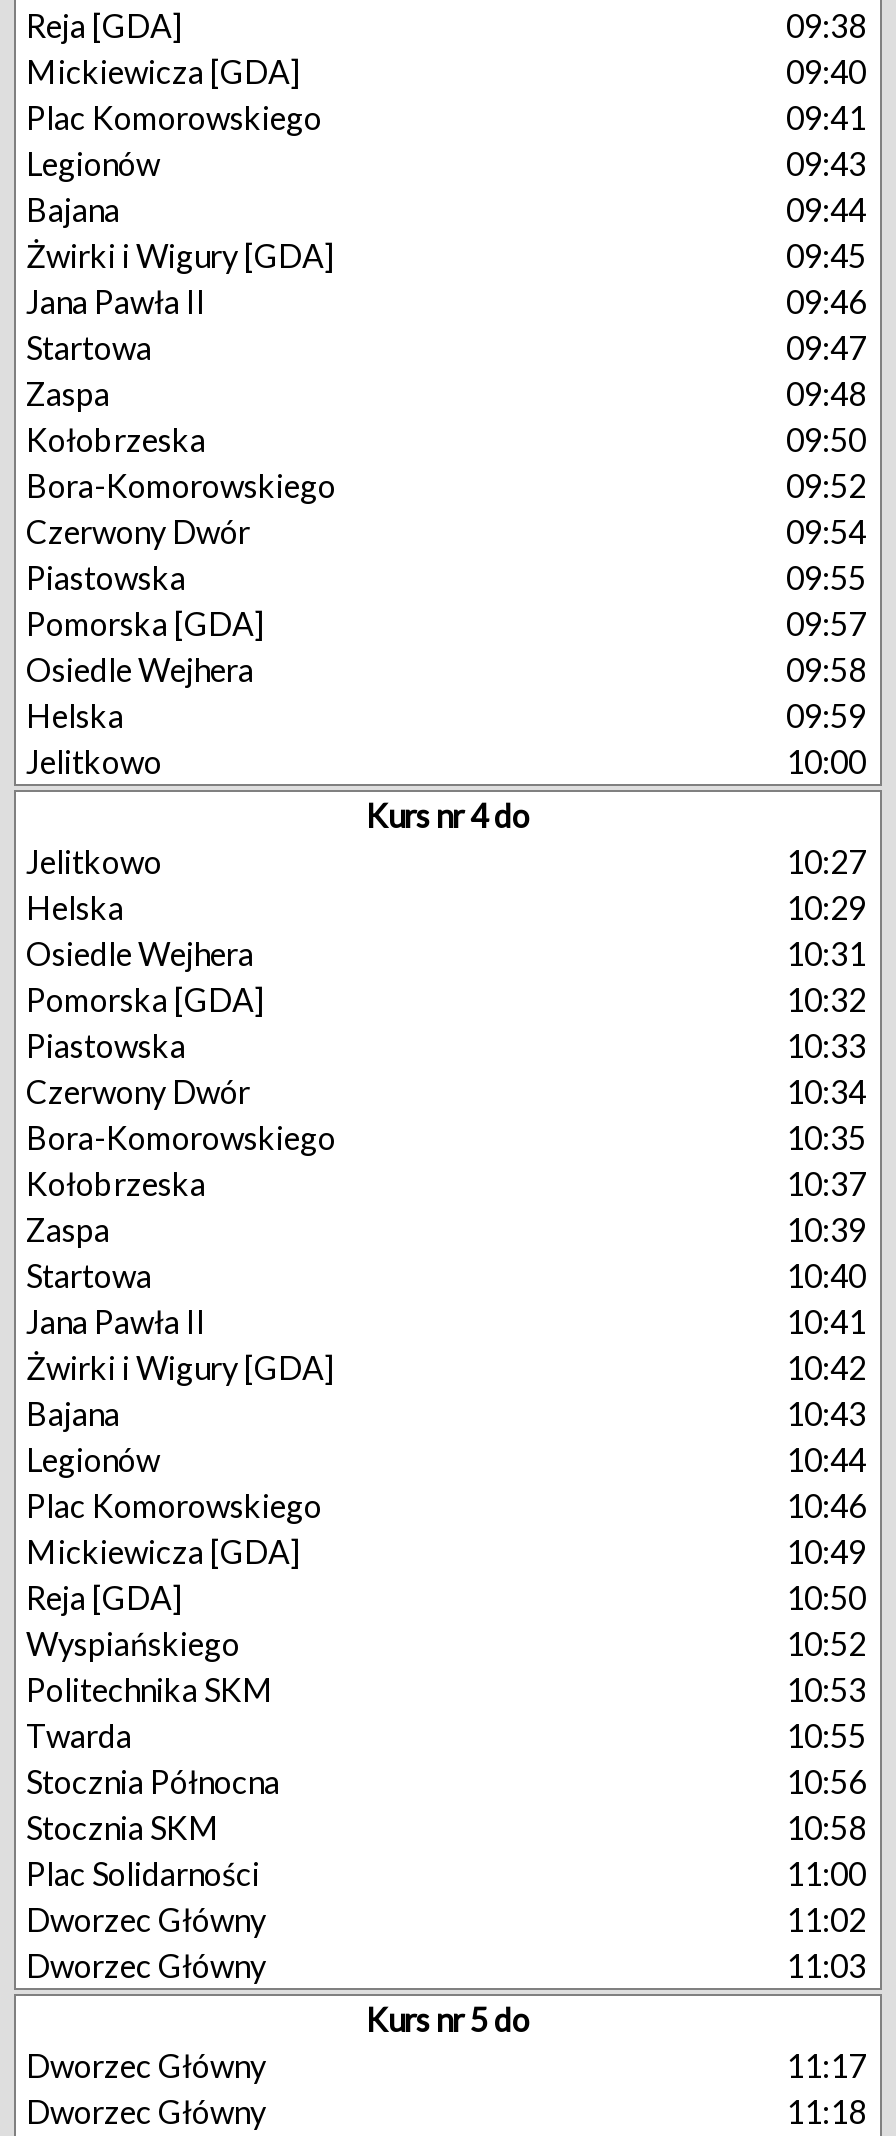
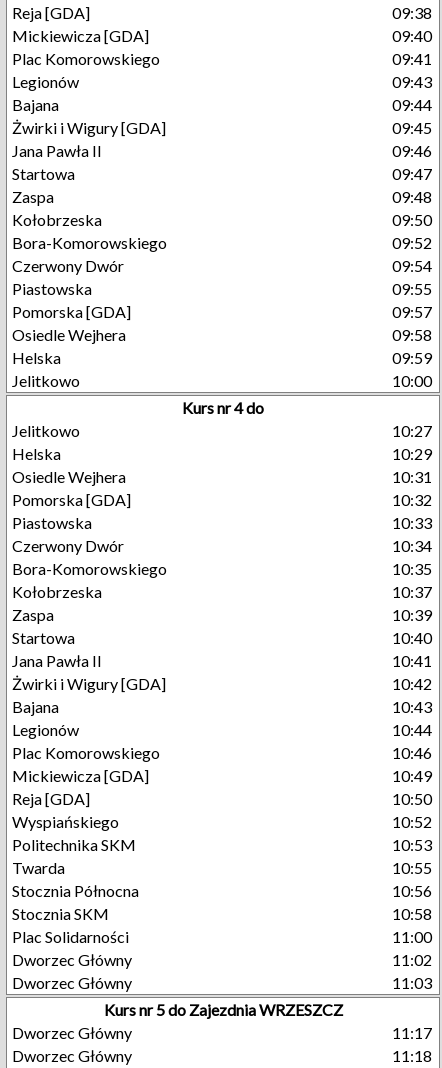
- Kurs nr 5 do
+ Kurs nr 5 do Zajezdnia WRZESZCZ
